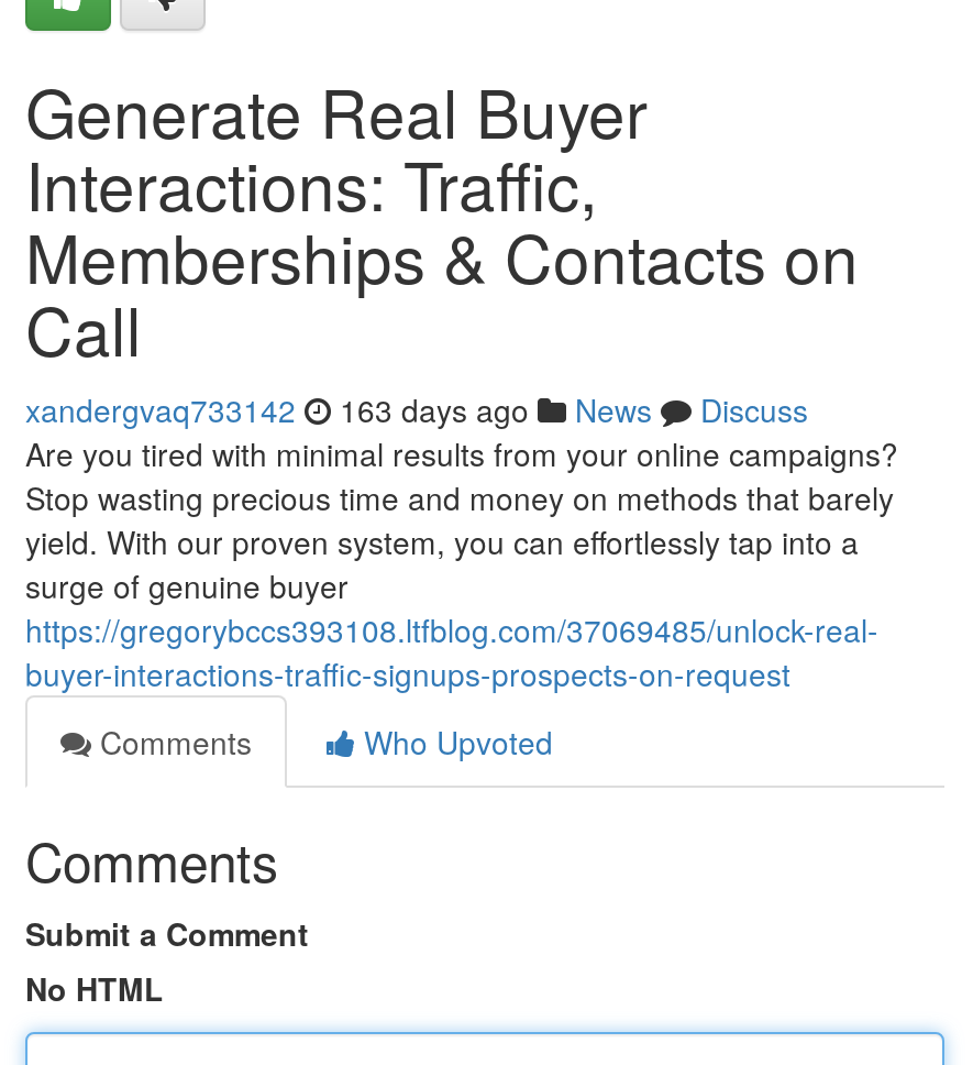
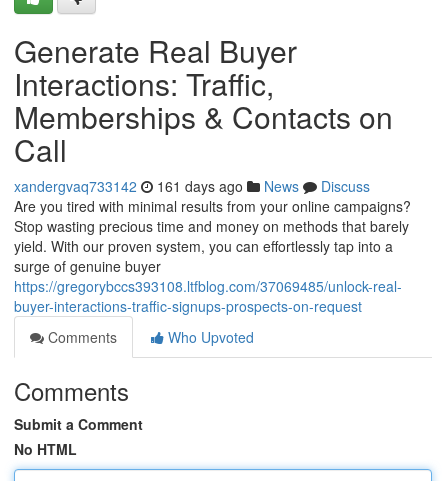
- xandergvaq733142 163 days ago News Discuss
+ xandergvaq733142 161 days ago News Discuss
